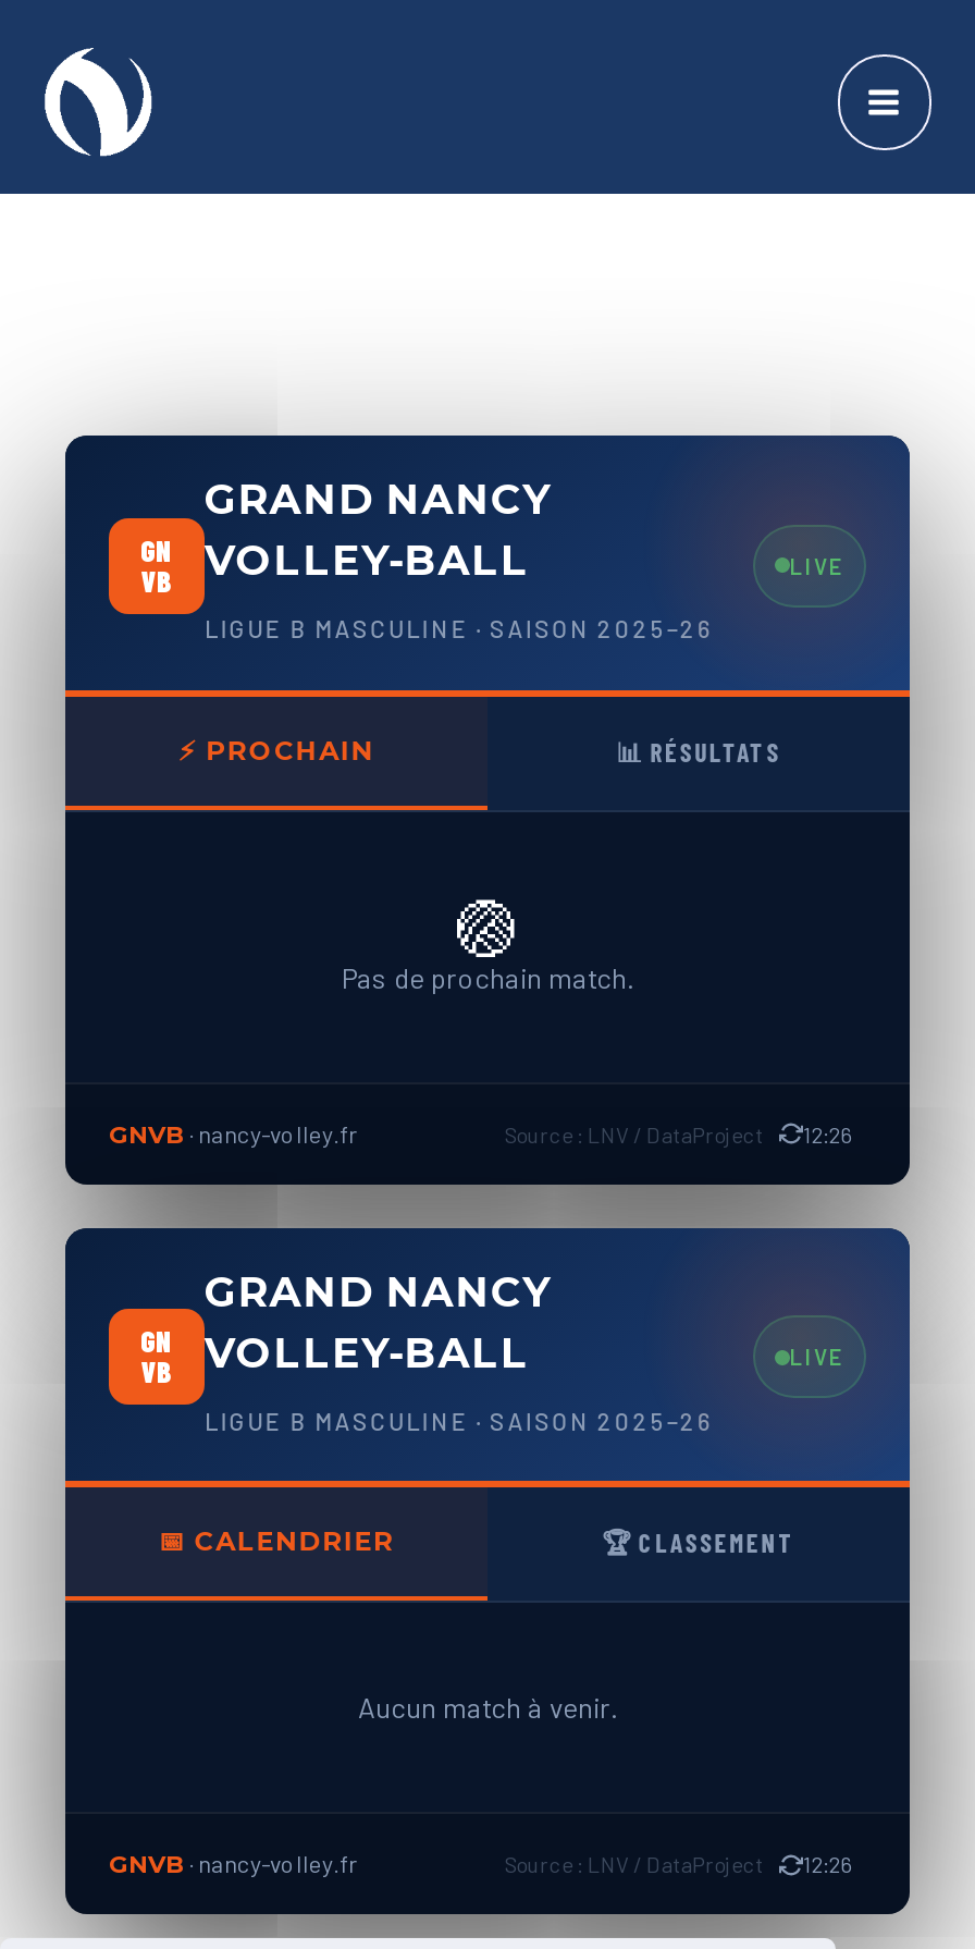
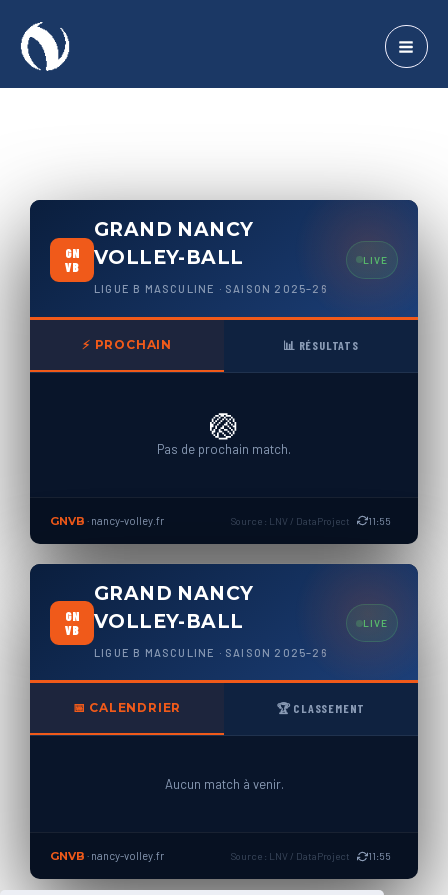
- Source : LNV / DataProject 12:26
+ Source : LNV / DataProject 11:55

- Source : LNV / DataProject 12:26
+ Source : LNV / DataProject 11:55
